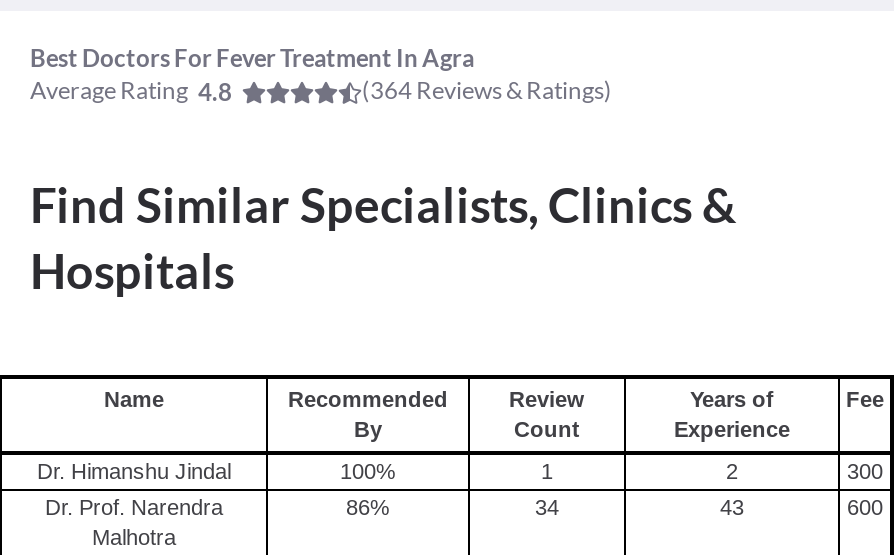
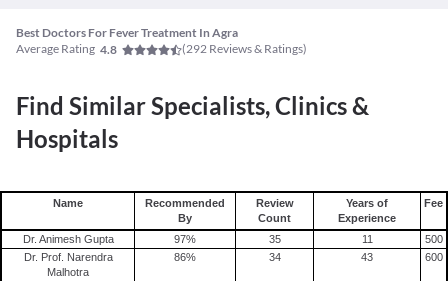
- (364 Reviews & Ratings)
+ (292 Reviews & Ratings)

- Dr. Himanshu Jindal
+ Dr. Animesh Gupta

- 100%
+ 97%

- 1
+ 35

- 2
+ 11

- 300
+ 500
